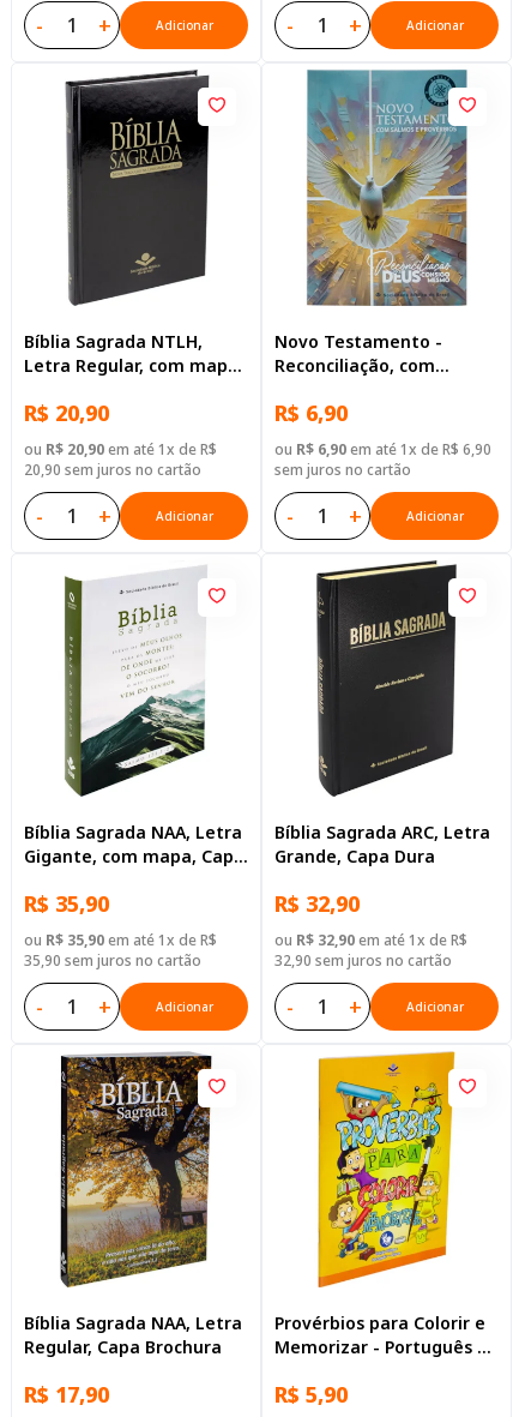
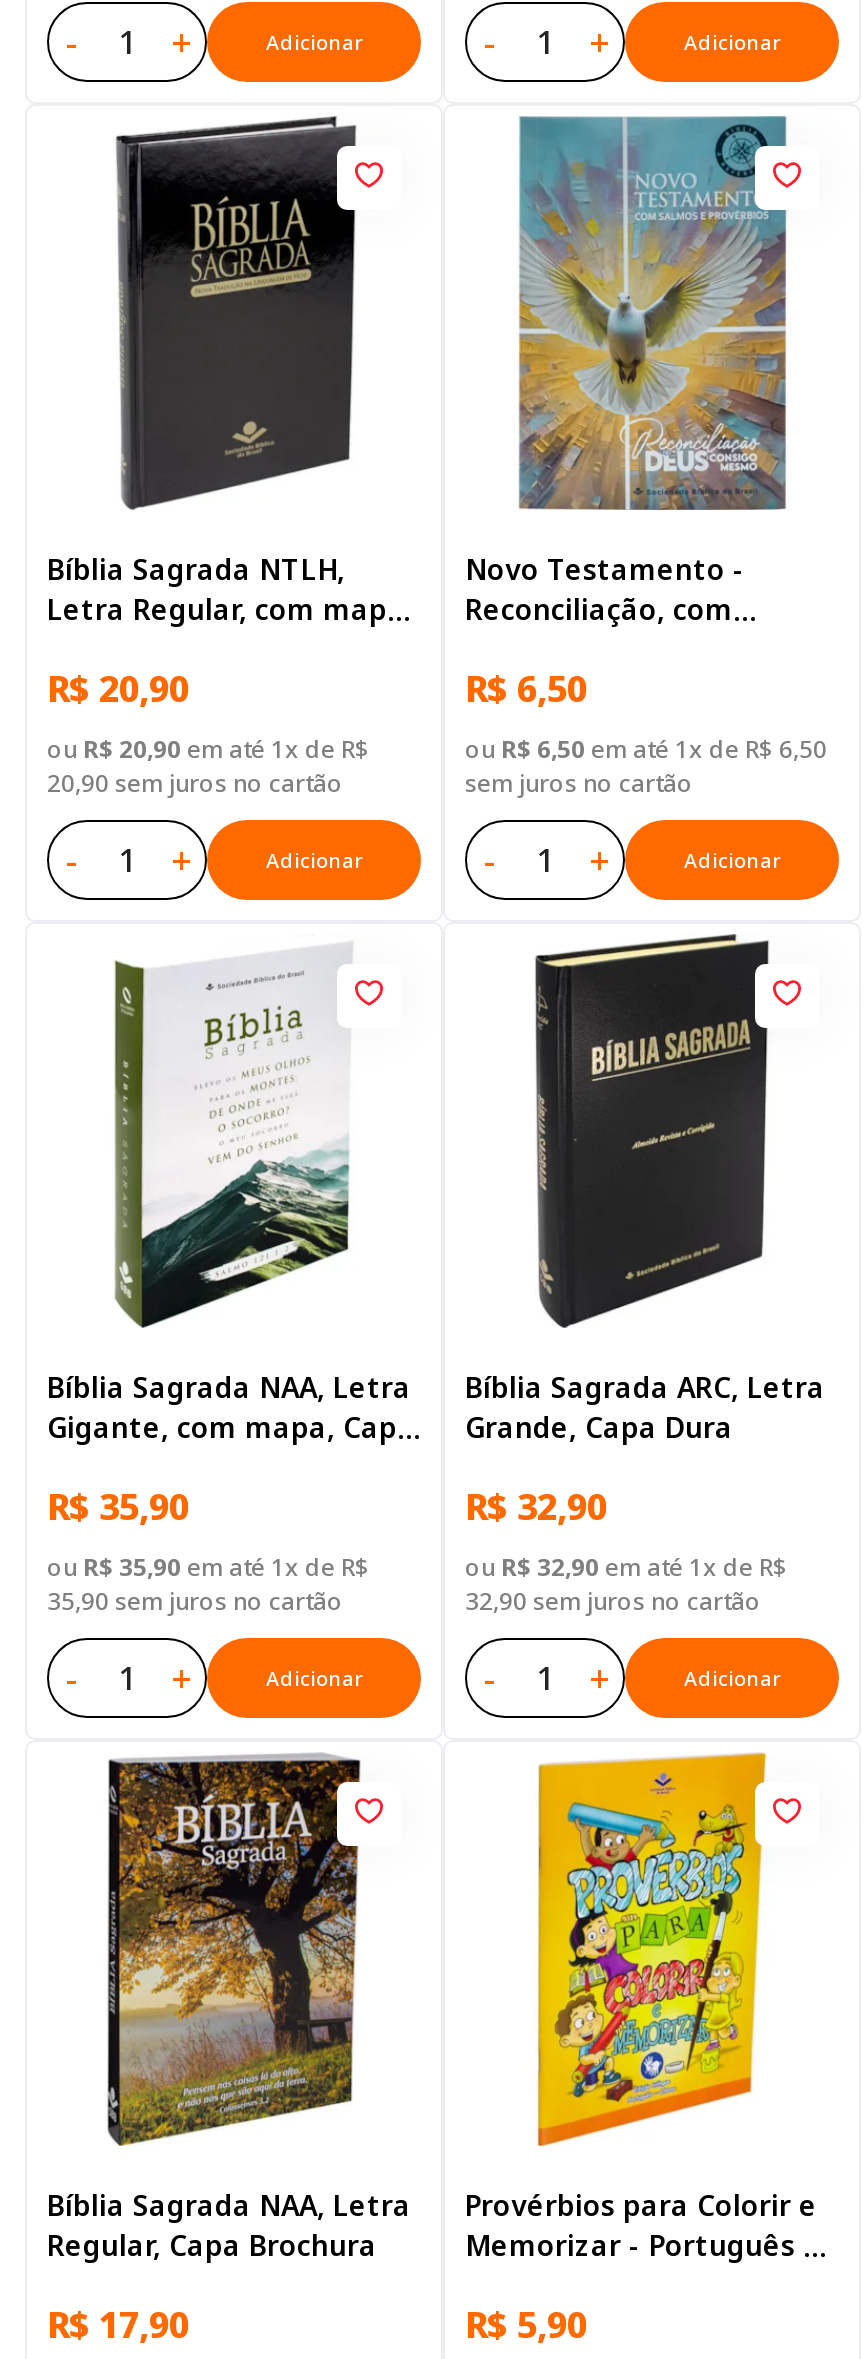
- R$ 6,90
+ R$ 6,50

- ou R$ 6,90 em até 1x de R$ 6,90
+ ou R$ 6,50 em até 1x de R$ 6,50
